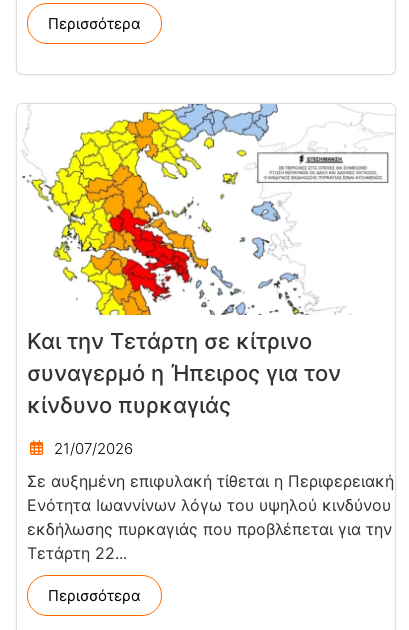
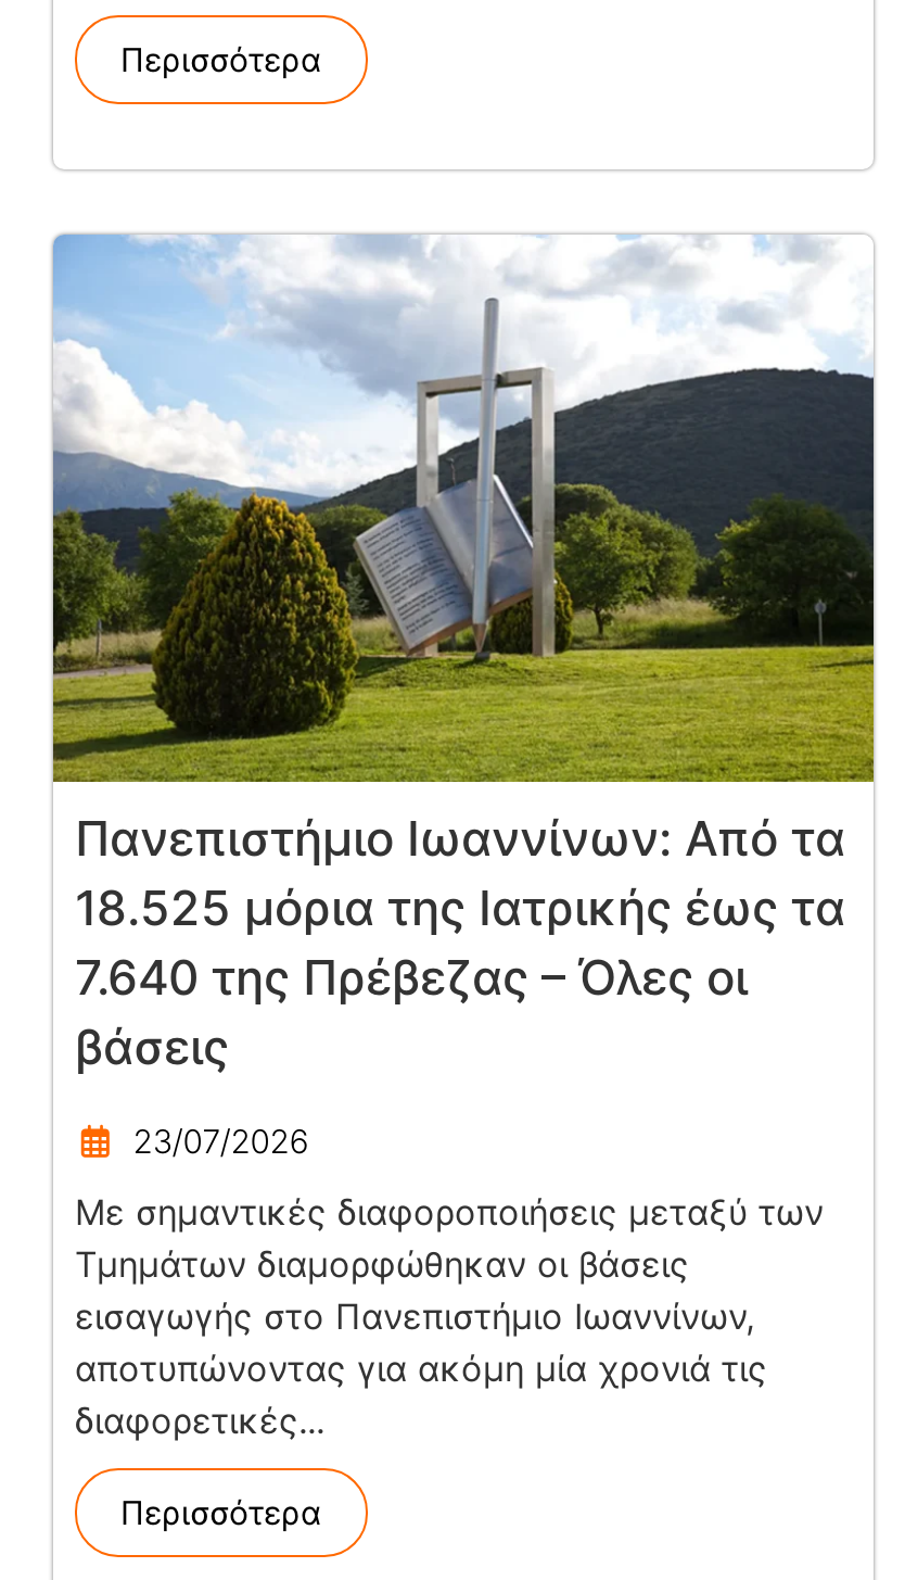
- [image]
+ [image]

- Και την Τετάρτη σε κίτρινο
- συναγερμό η Ήπειρος για τον
- κίνδυνο πυρκαγιάς
+ Πανεπιστήμιο Ιωαννίνων: Από τα
+ 18.525 μόρια της Ιατρικής έως τα
+ 7.640 της Πρέβεζας – Όλες οι
+ βάσεις

- 21/07/2026
+ 23/07/2026

- Σε αυξημένη επιφυλακή τίθεται η Περιφερειακή
- Ενότητα Ιωαννίνων λόγω του υψηλού κινδύνου
- εκδήλωσης πυρκαγιάς που προβλέπεται για την
- Τετάρτη 22...
+ Με σημαντικές διαφοροποιήσεις μεταξύ των
+ Τμημάτων διαμορφώθηκαν οι βάσεις
+ εισαγωγής στο Πανεπιστήμιο Ιωαννίνων,
+ αποτυπώνοντας για ακόμη μία χρονιά τις
+ διαφορετικές...
